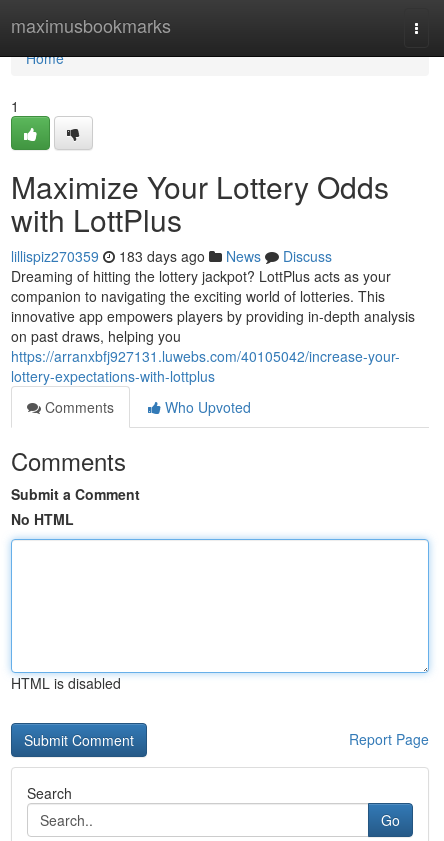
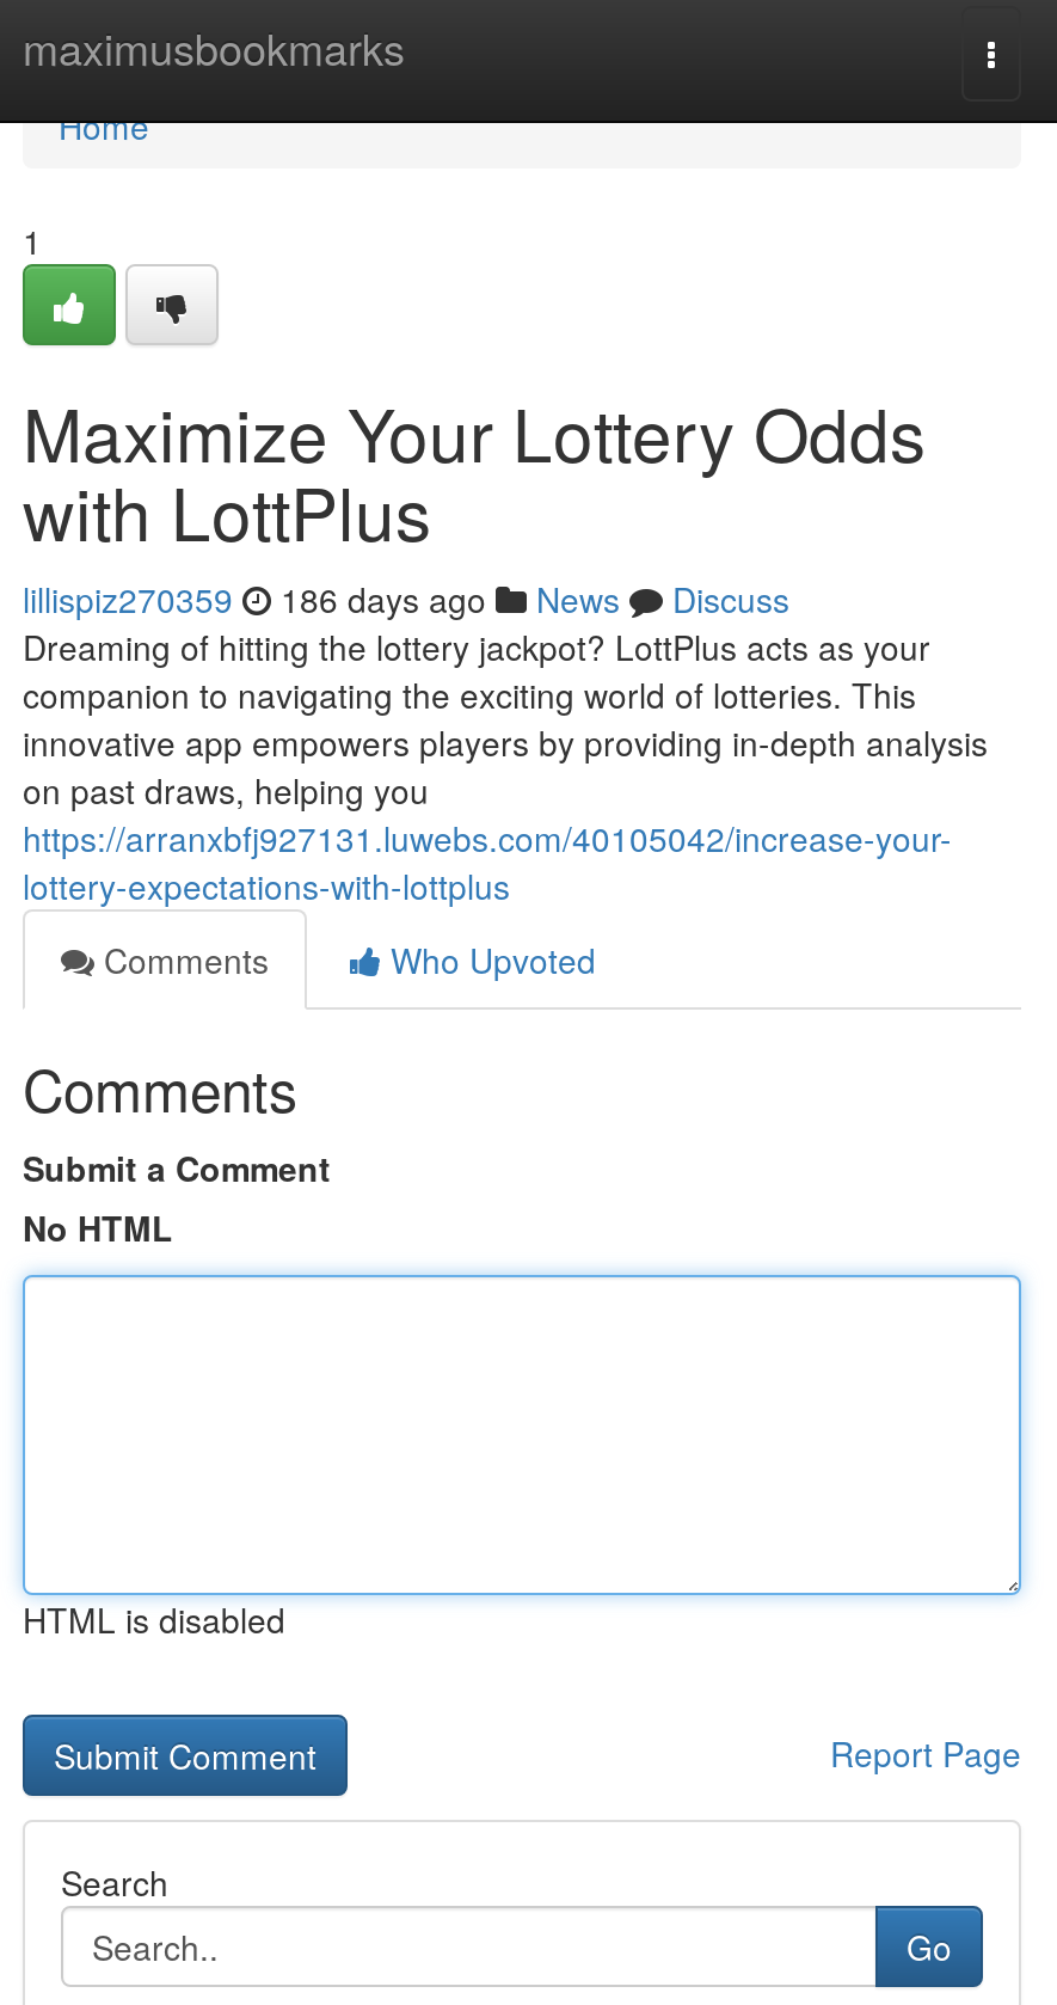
- lillispiz270359 183 days ago News Discuss
+ lillispiz270359 186 days ago News Discuss
